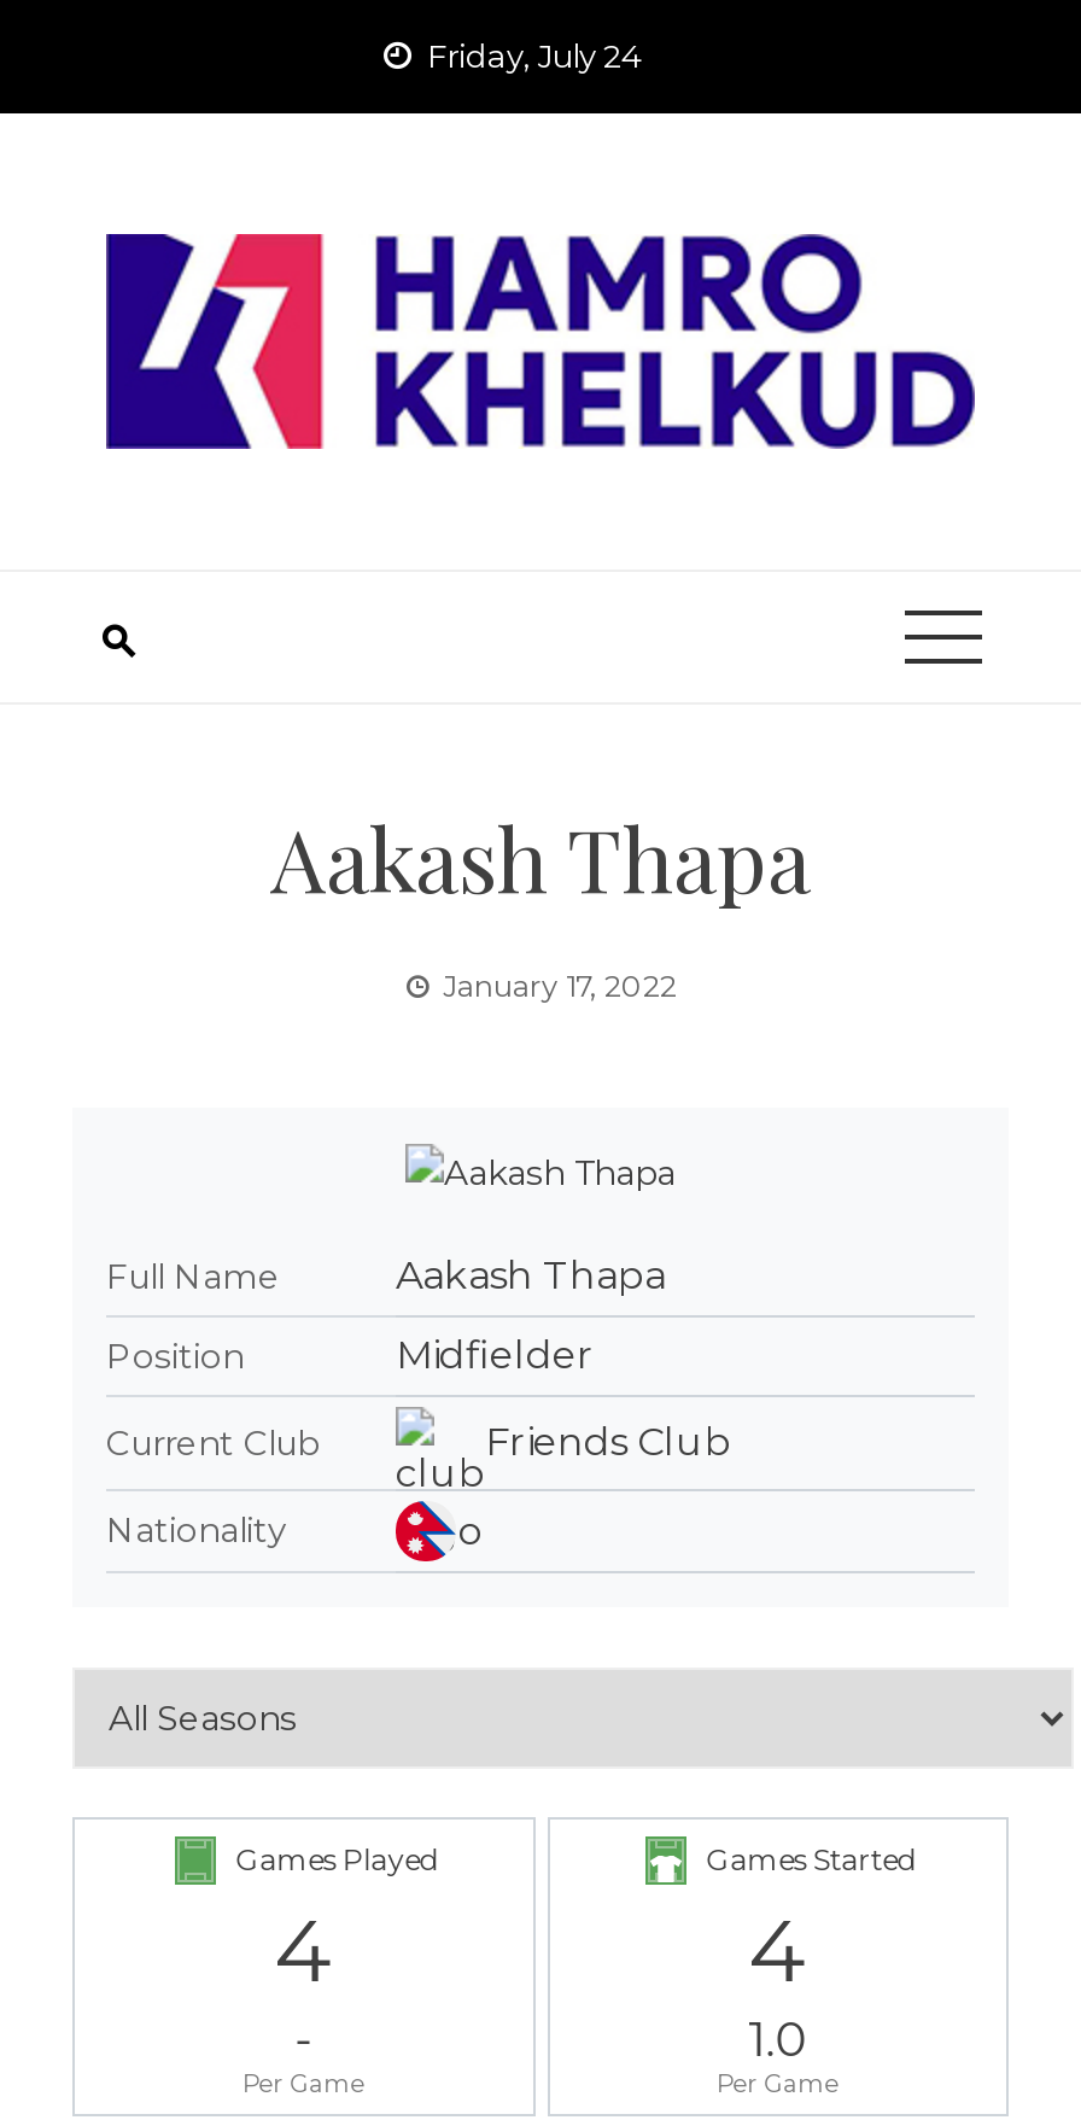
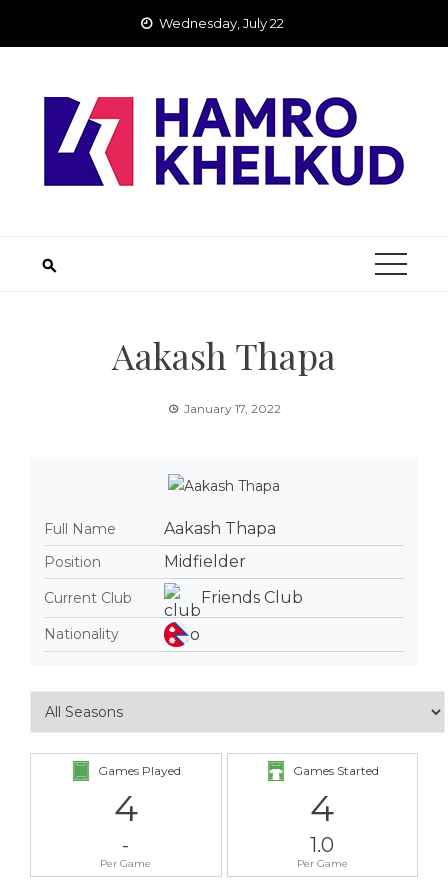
- Friday, July 24
+ Wednesday, July 22
